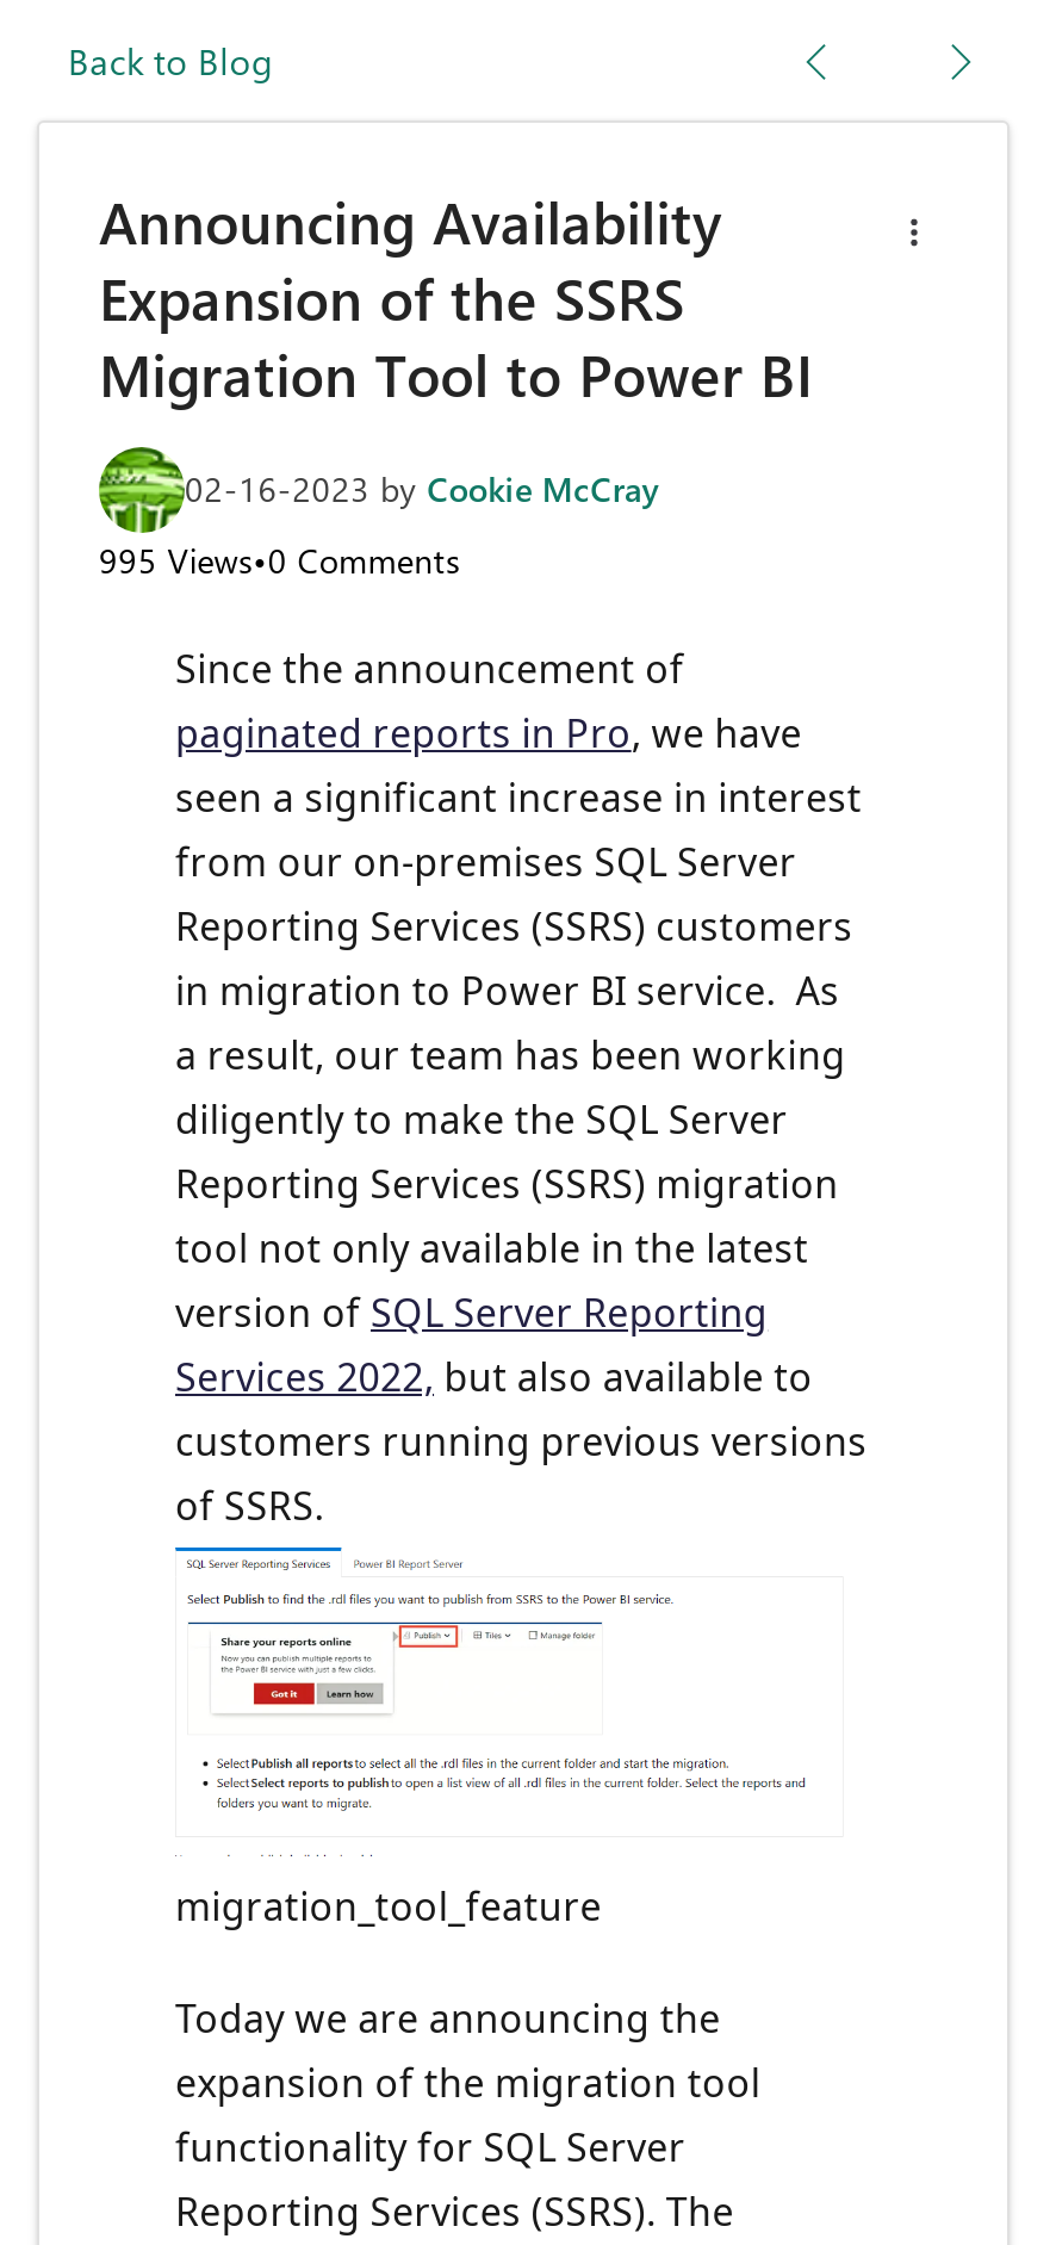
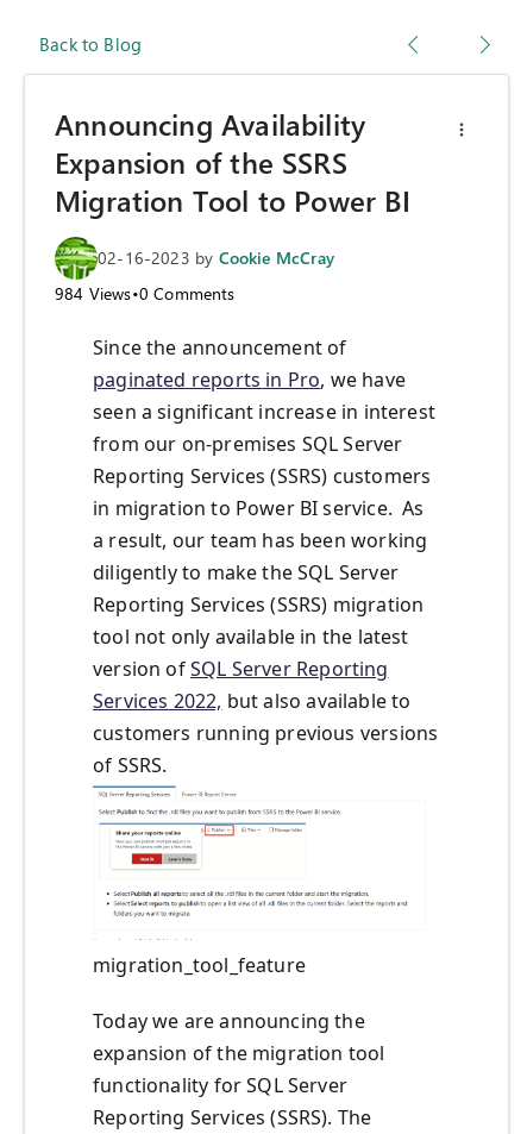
- 995 Views•0 Comments
+ 984 Views•0 Comments
